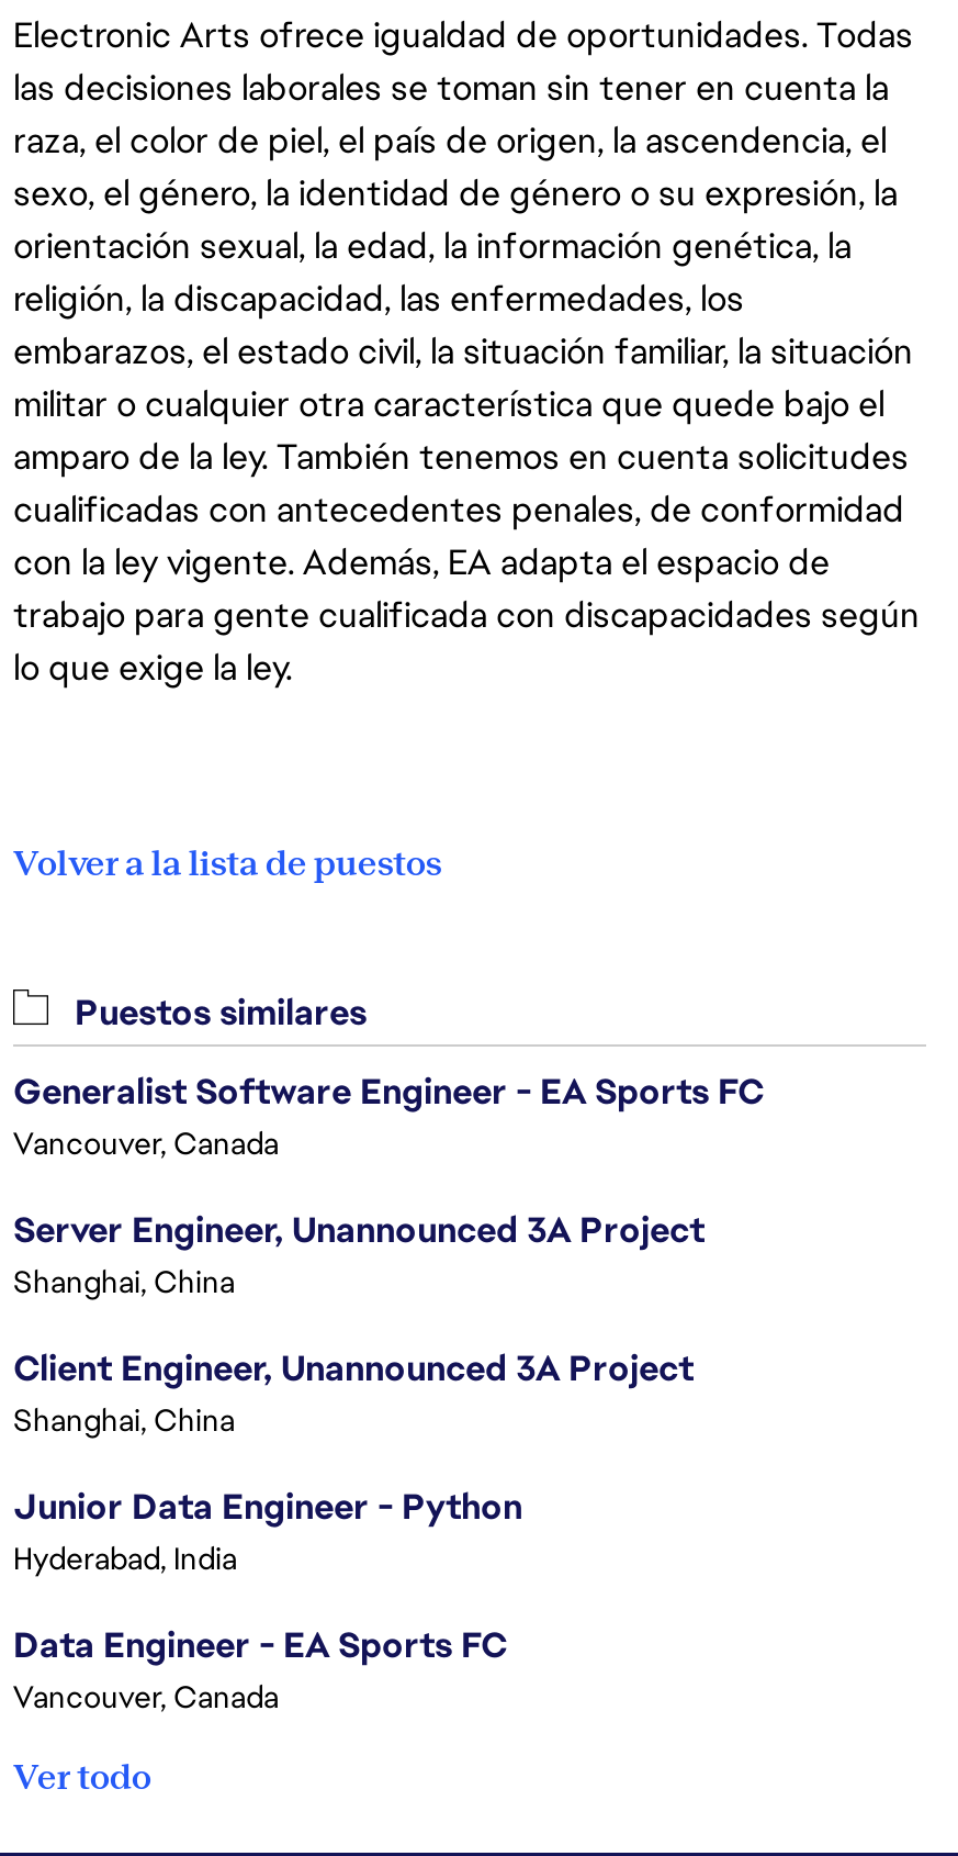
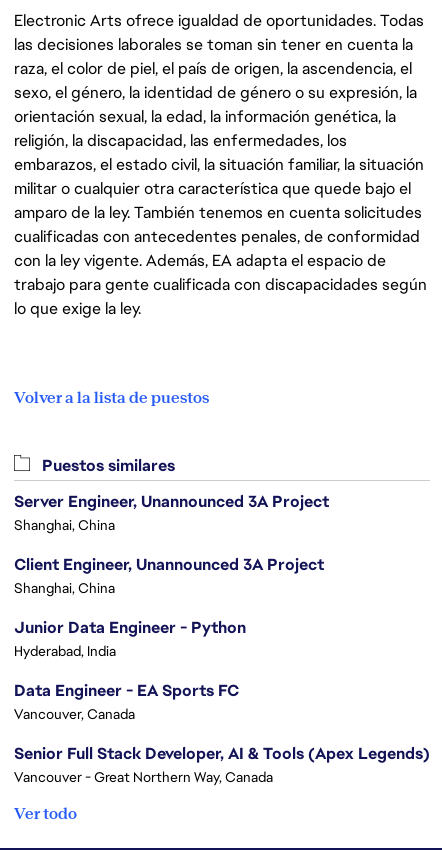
- Generalist Software Engineer - EA Sports FC
- Vancouver, Canada

moved up: Server Engineer, Unannounced 3A Project | Shanghai, China | Client Engineer, Unannounced 3A Project | Shanghai, China | Junior Data Engineer - Python | Hyderabad, India | Data Engineer - EA Sports FC | Vancouver, Canada

+ Senior Full Stack Developer, AI & Tools (Apex Legends)
+ Vancouver - Great Northern Way, Canada
